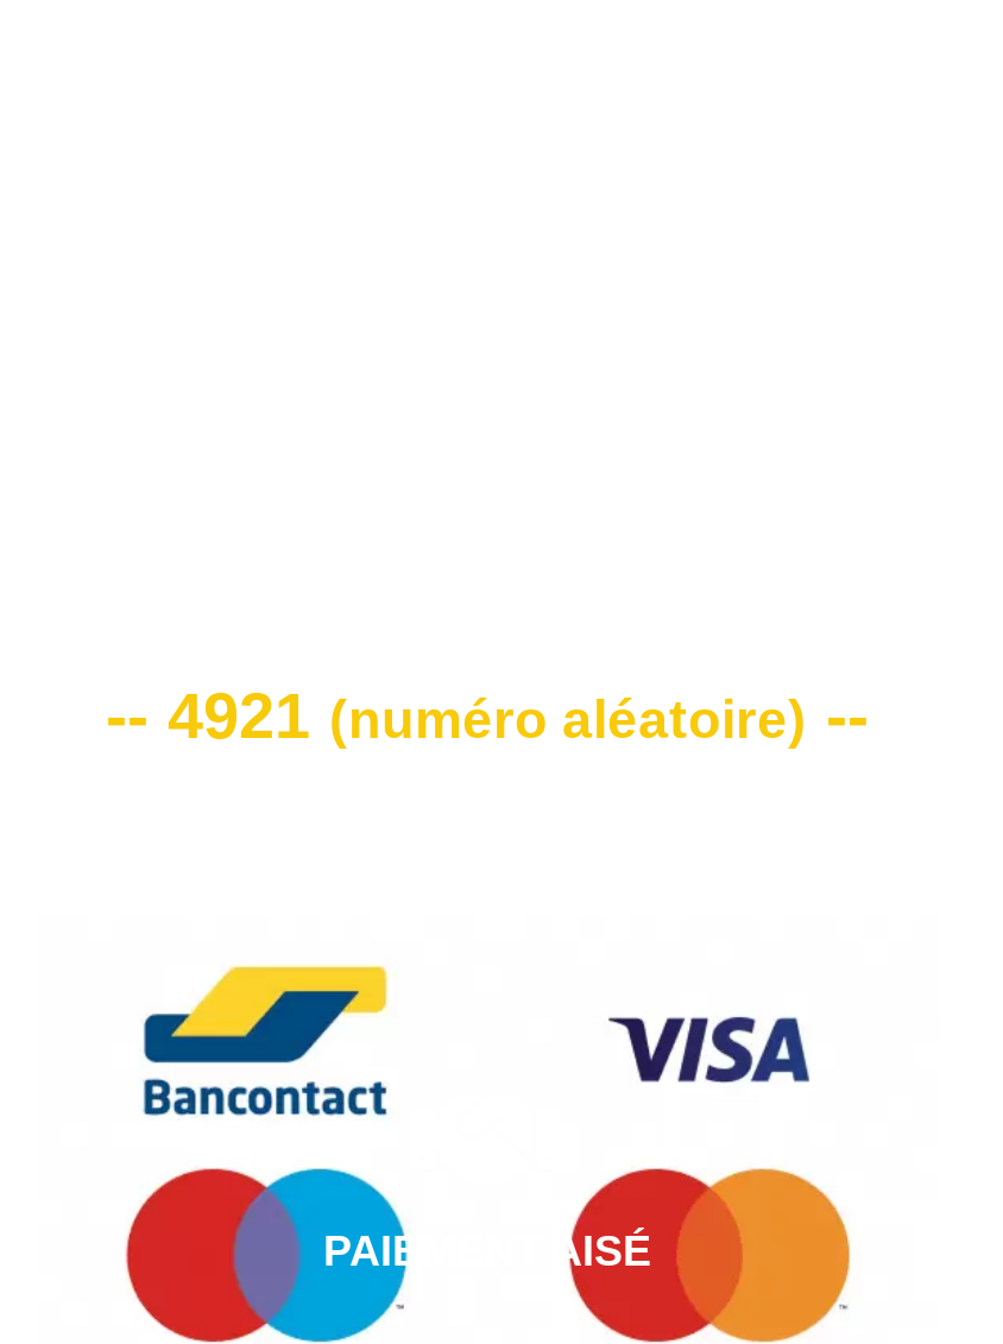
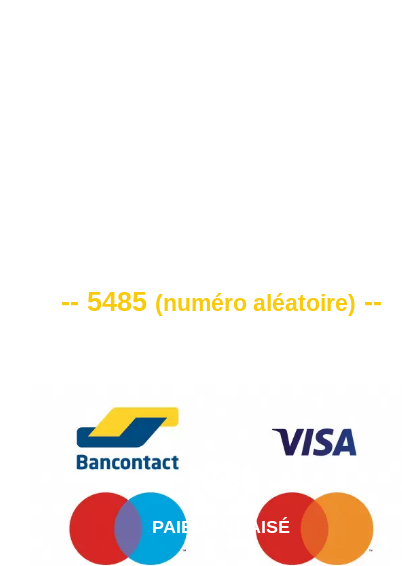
- -- 4921 (numéro aléatoire) --
+ -- 5485 (numéro aléatoire) --
